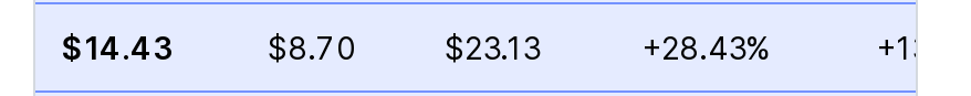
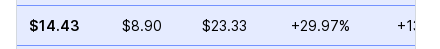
- $8.70
+ $8.90

- $23.13
+ $23.33

- +28.43%
+ +29.97%
